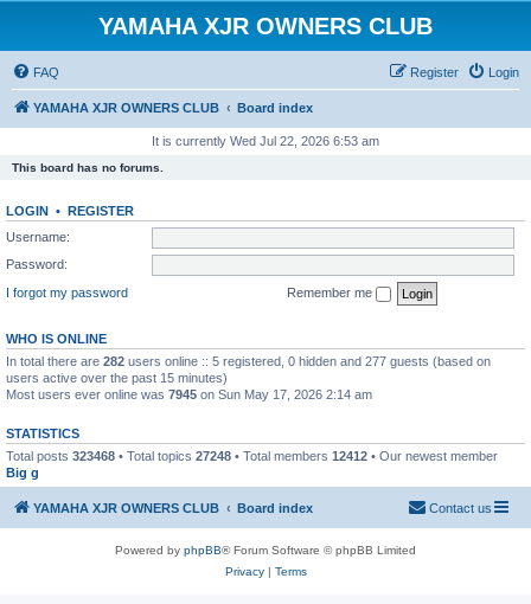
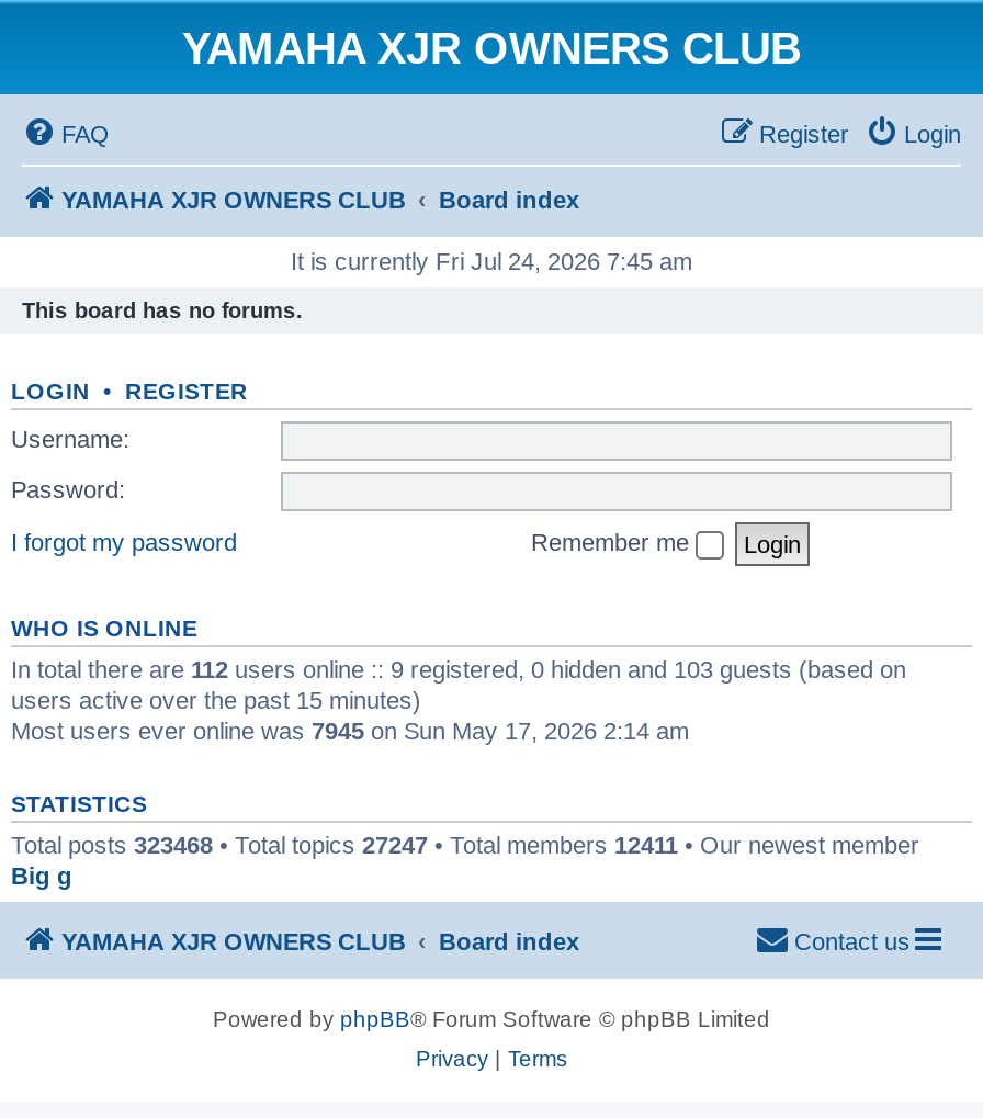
- It is currently Wed Jul 22, 2026 6:53 am
+ It is currently Fri Jul 24, 2026 7:45 am

- In total there are 282 users online :: 5 registered, 0 hidden and 277 guests (based on
+ In total there are 112 users online :: 9 registered, 0 hidden and 103 guests (based on

- Total posts 323468 • Total topics 27248 • Total members 12412 • Our newest member
+ Total posts 323468 • Total topics 27247 • Total members 12411 • Our newest member
